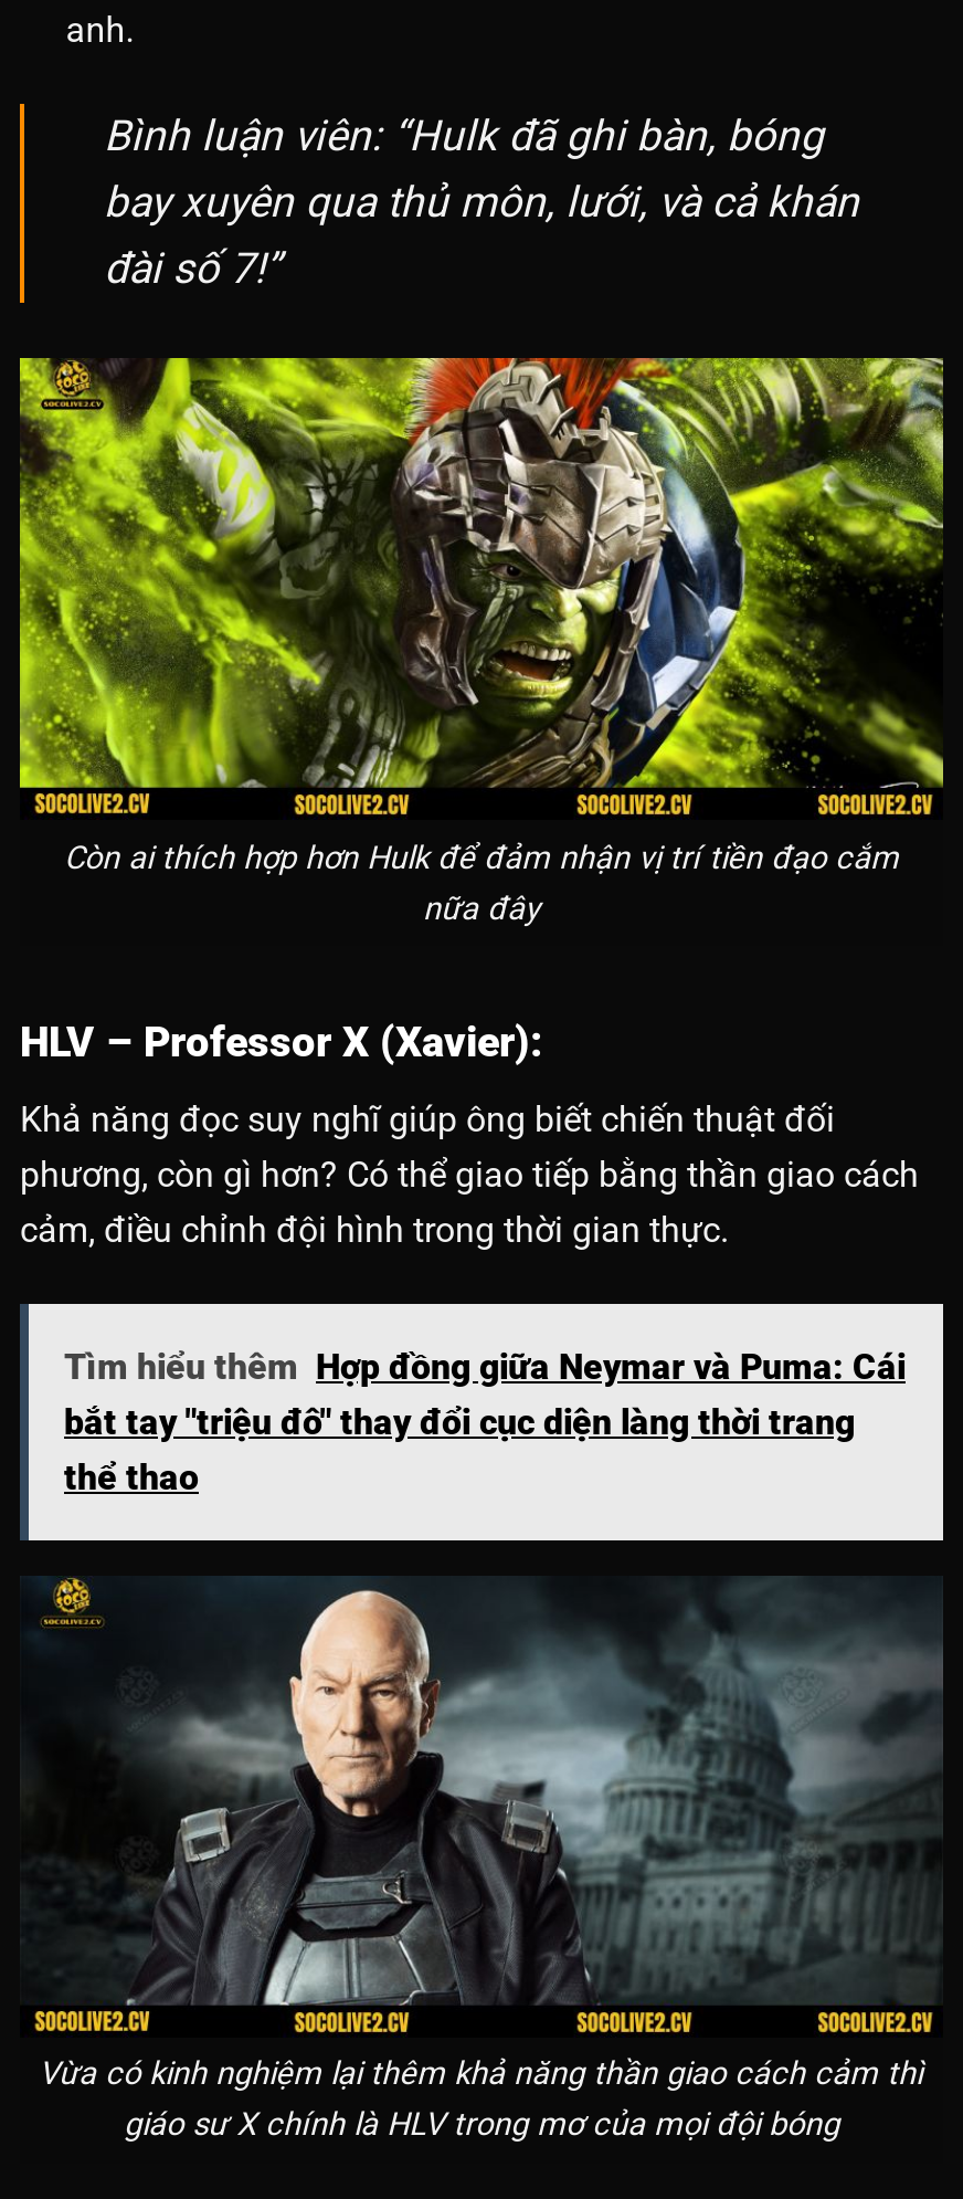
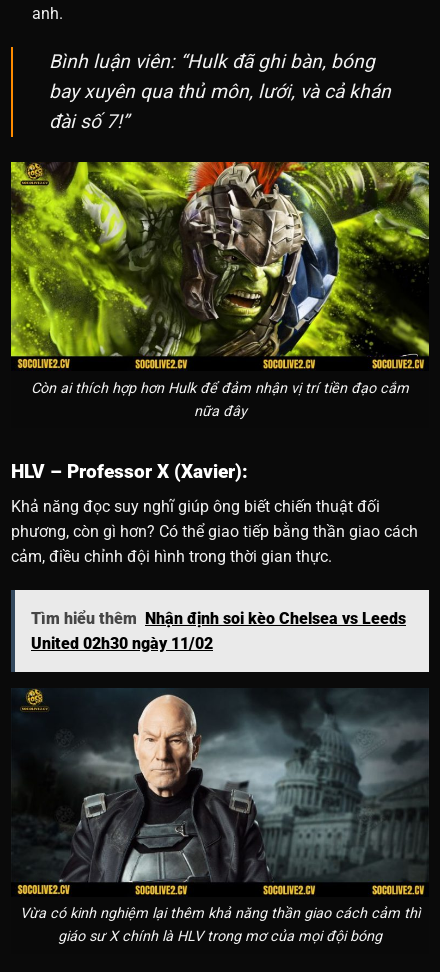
- Tìm hiểu thêm Hợp đồng giữa Neymar và Puma: Cái
- bắt tay "triệu đô" thay đổi cục diện làng thời trang
- thể thao
+ Tìm hiểu thêm Nhận định soi kèo Chelsea vs Leeds
+ United 02h30 ngày 11/02
